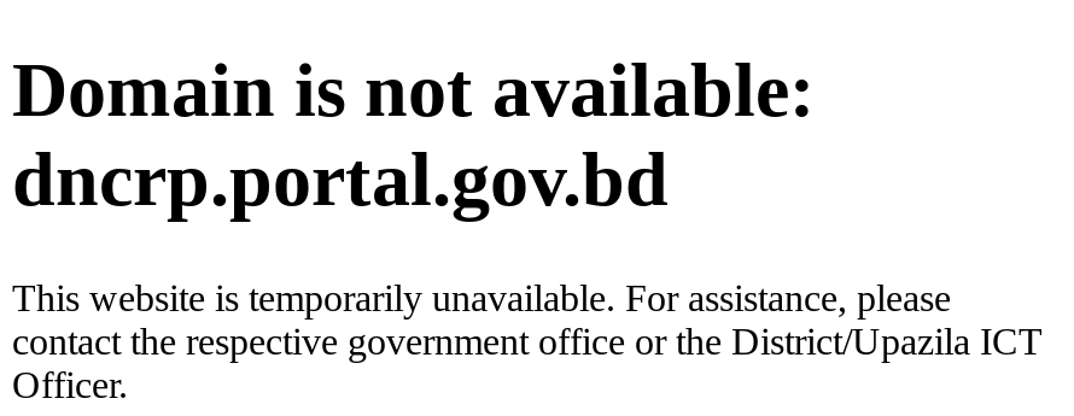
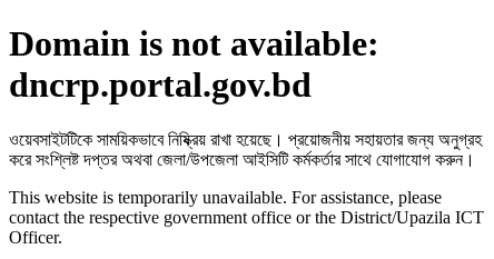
+ ওয়েবসাইটটিকে সাময়িকভাবে নিষ্ক্রিয় রাখা হয়েছে। প্রয়োজনীয় সহায়তার জন্য অনুগ্রহ
+ করে সংশ্লিষ্ট দপ্তর অথবা জেলা/উপজেলা আইসিটি কর্মকর্তার সাথে যোগাযোগ করুন।
